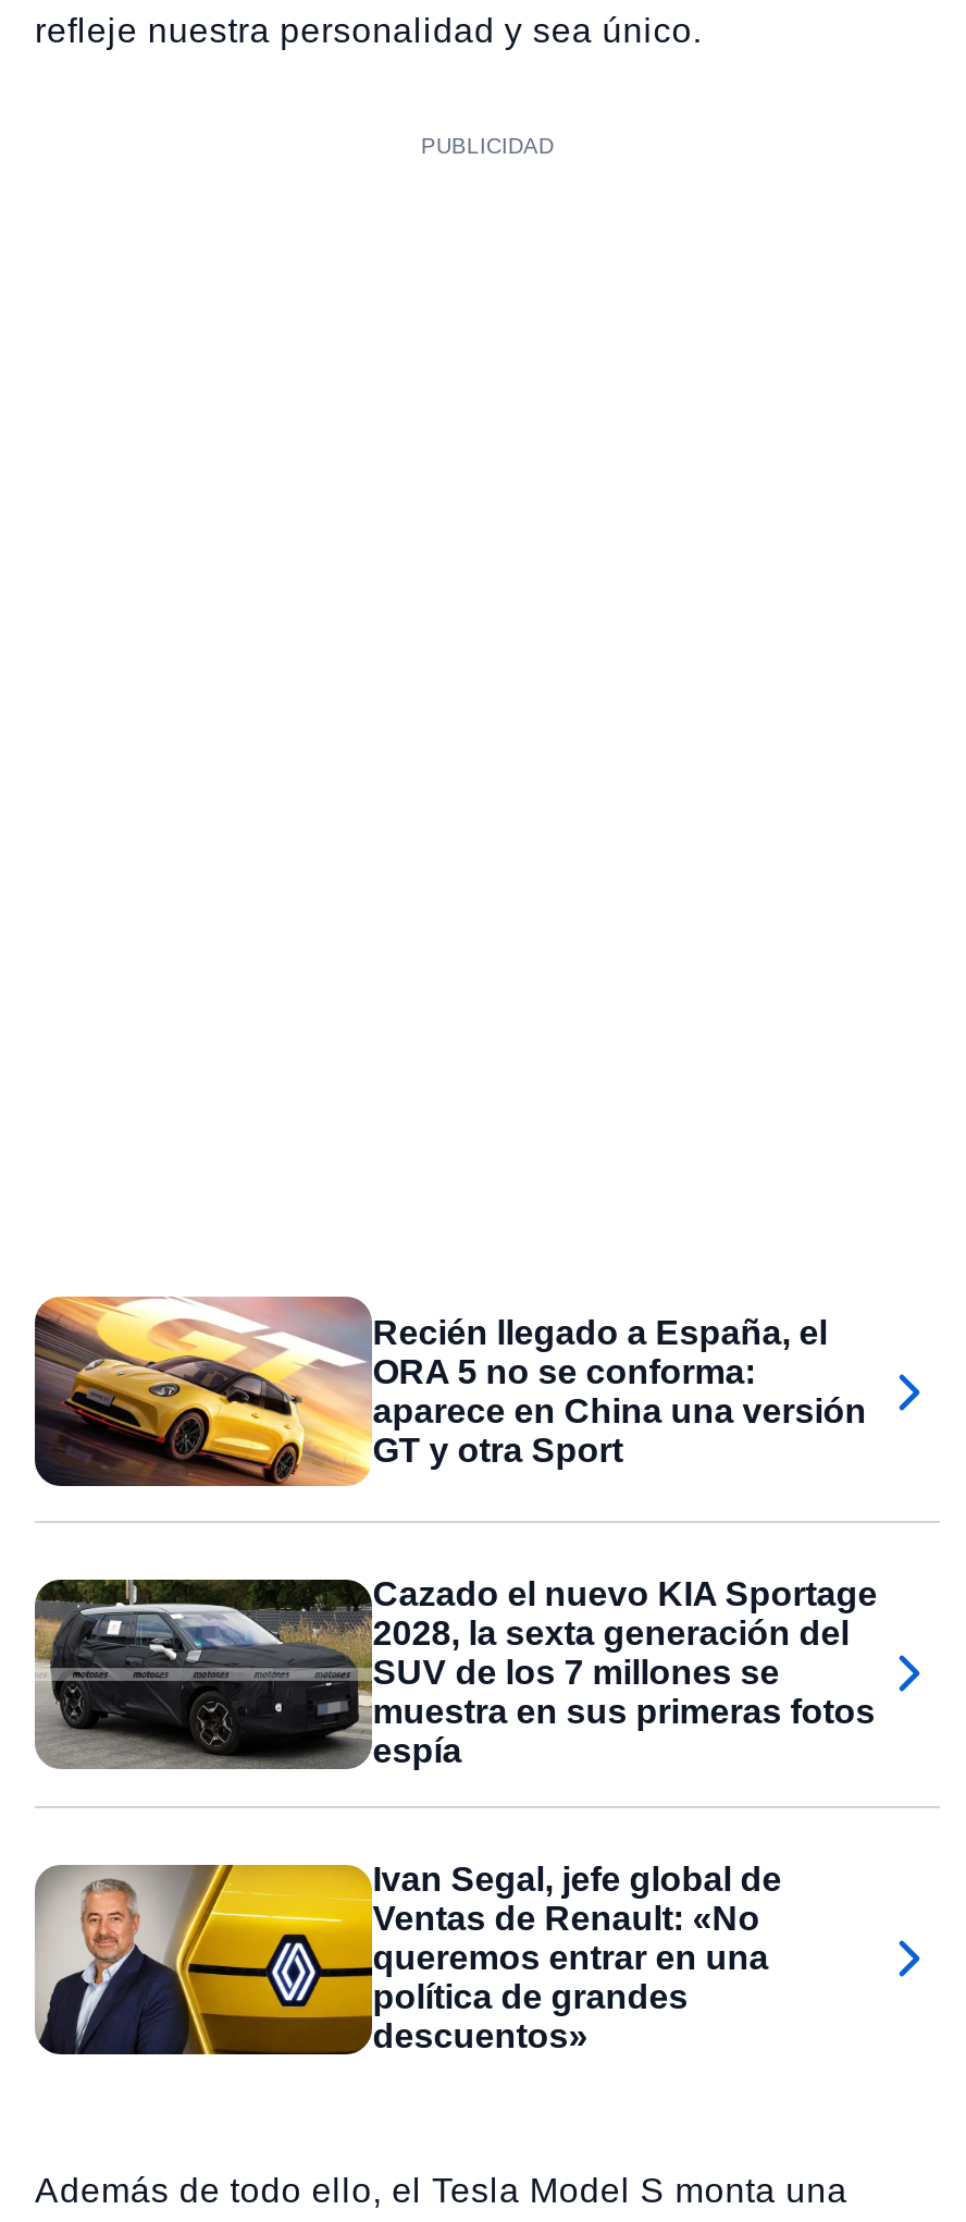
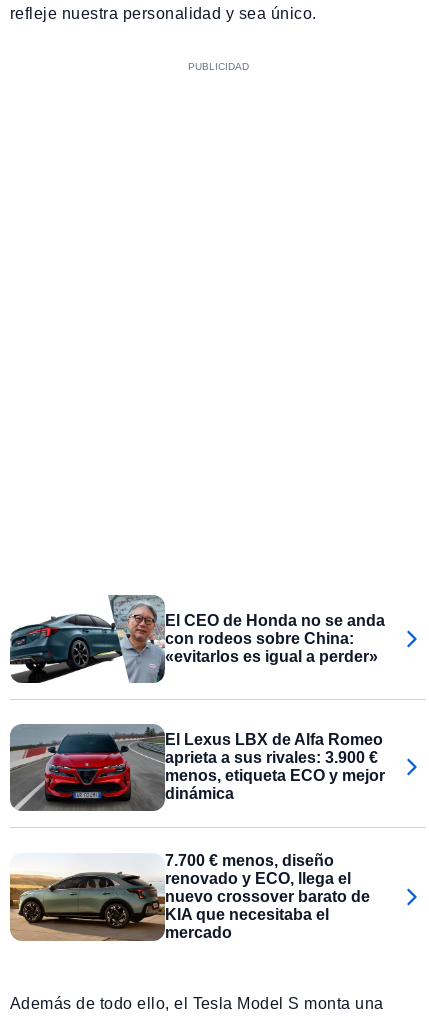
- [image]
- Recién llegado a España, el
- ORA 5 no se conforma:
- aparece en China una versión
- GT y otra Sport
+ [image]
+ El CEO de Honda no se anda
+ con rodeos sobre China:
+ «evitarlos es igual a perder»

- [image]
- Cazado el nuevo KIA Sportage
- 2028, la sexta generación del
- SUV de los 7 millones se
- muestra en sus primeras fotos
- espía
+ [image]
+ El Lexus LBX de Alfa Romeo
+ aprieta a sus rivales: 3.900 €
+ menos, etiqueta ECO y mejor
+ dinámica

- [image]
- Ivan Segal, jefe global de
- Ventas de Renault: «No
- queremos entrar en una
- política de grandes
- descuentos»
+ [image]
+ 7.700 € menos, diseño
+ renovado y ECO, llega el
+ nuevo crossover barato de
+ KIA que necesitaba el
+ mercado
